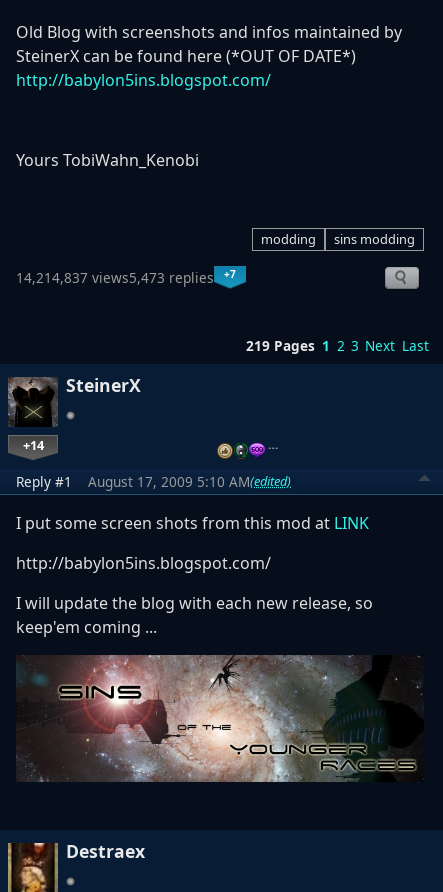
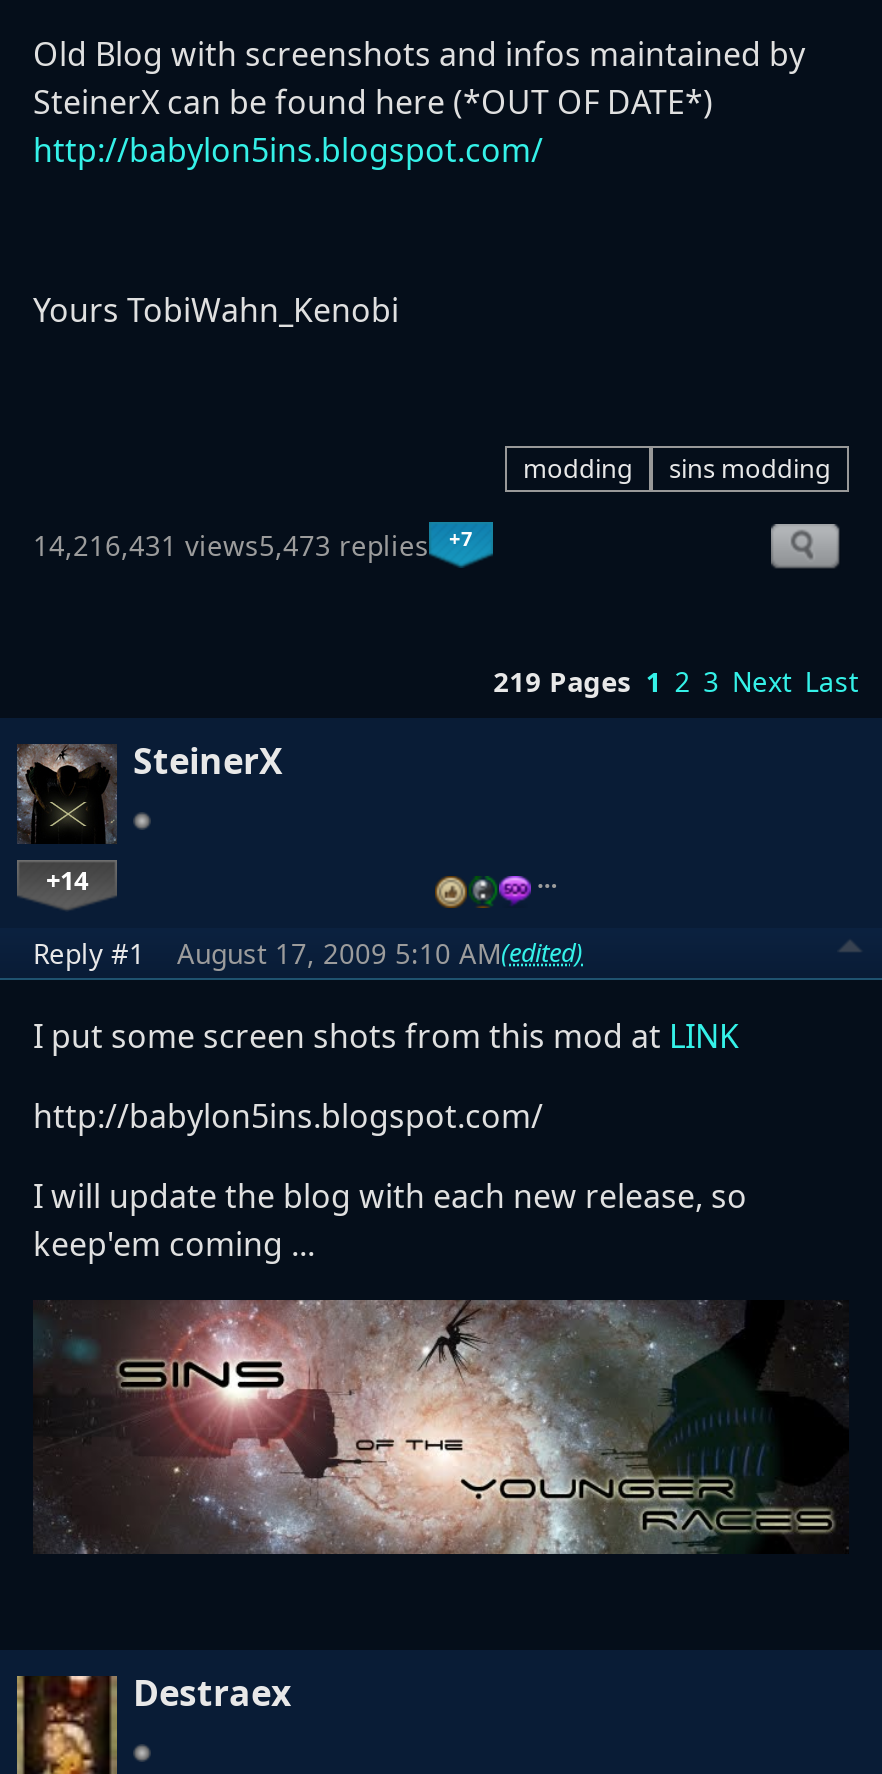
- 14,214,837 views5,473 replies
+ 14,216,431 views5,473 replies
